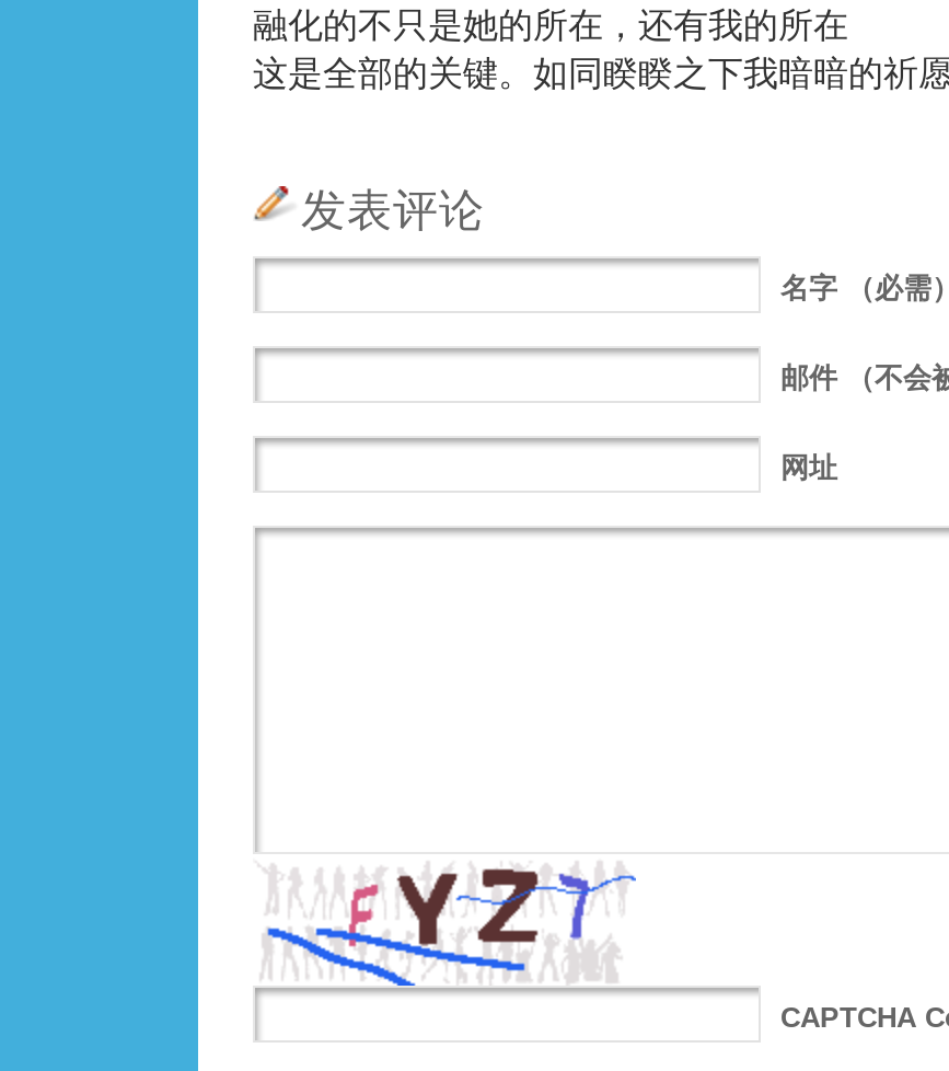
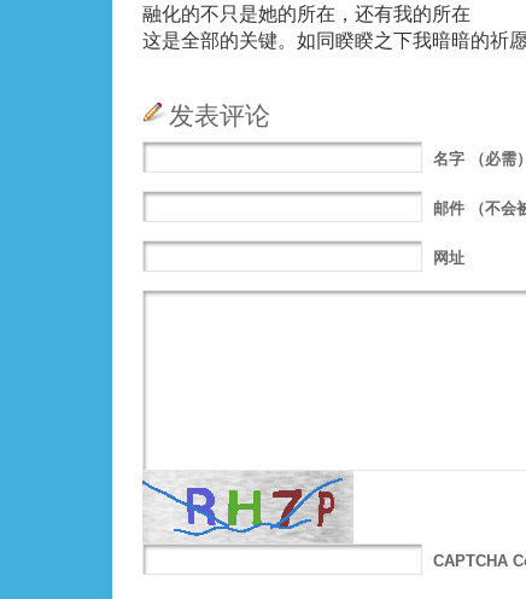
- [image]
+ [image]
